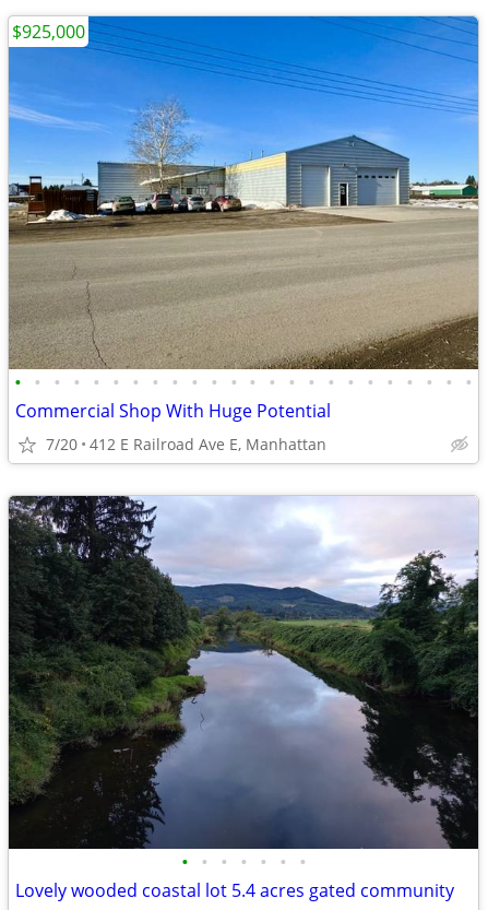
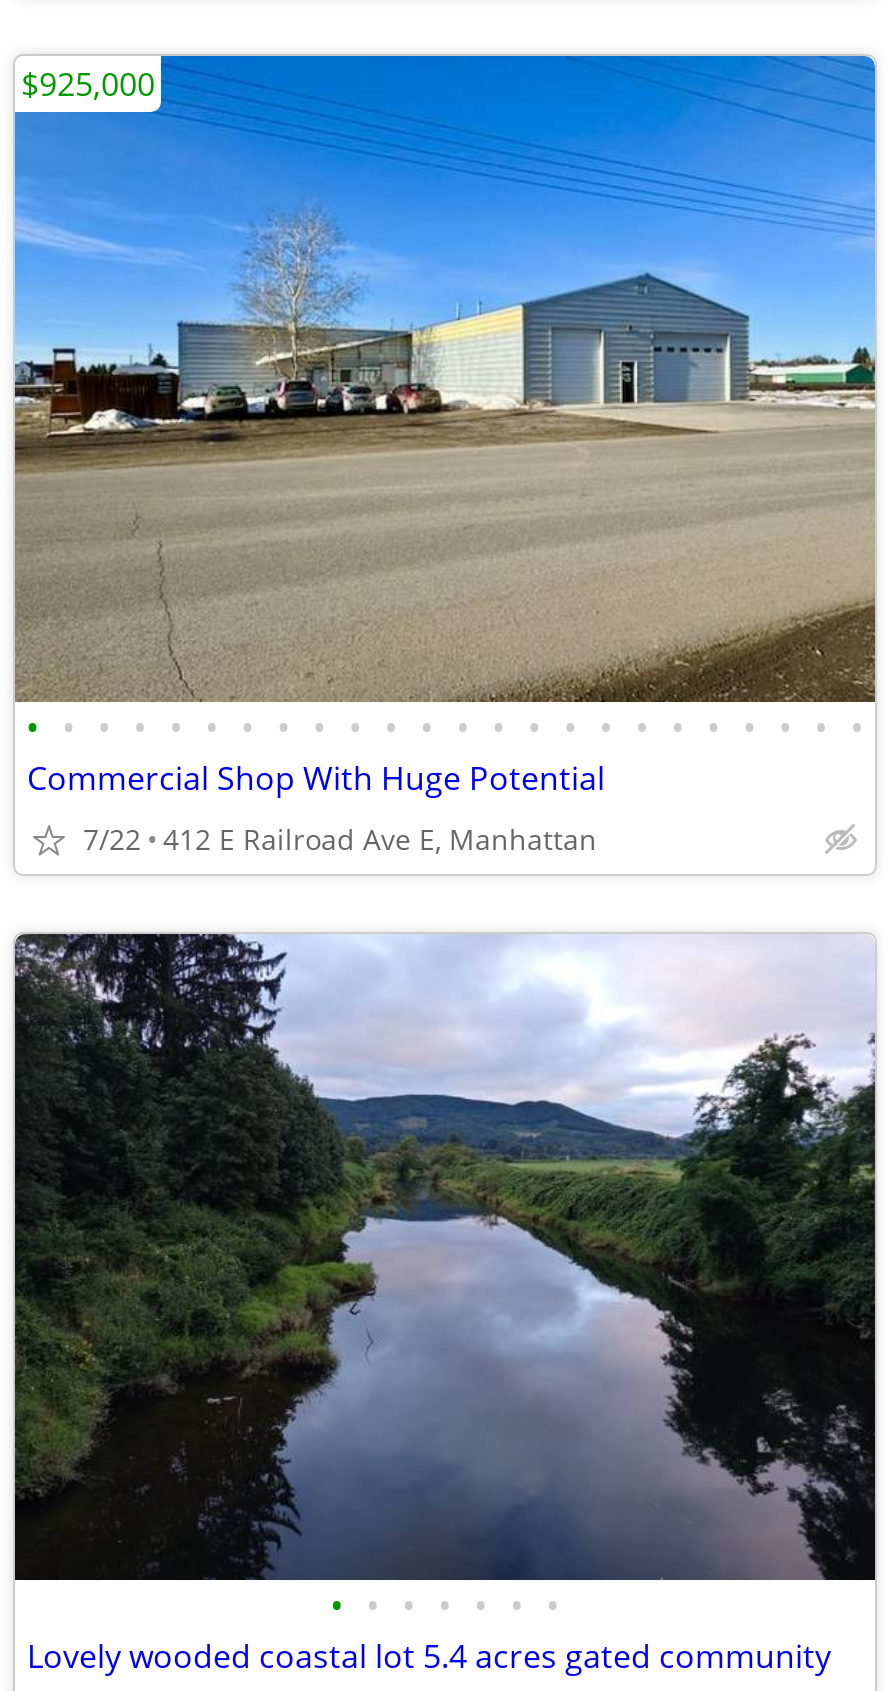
- 7/20 412 E Railroad Ave E, Manhattan
+ 7/22 412 E Railroad Ave E, Manhattan
